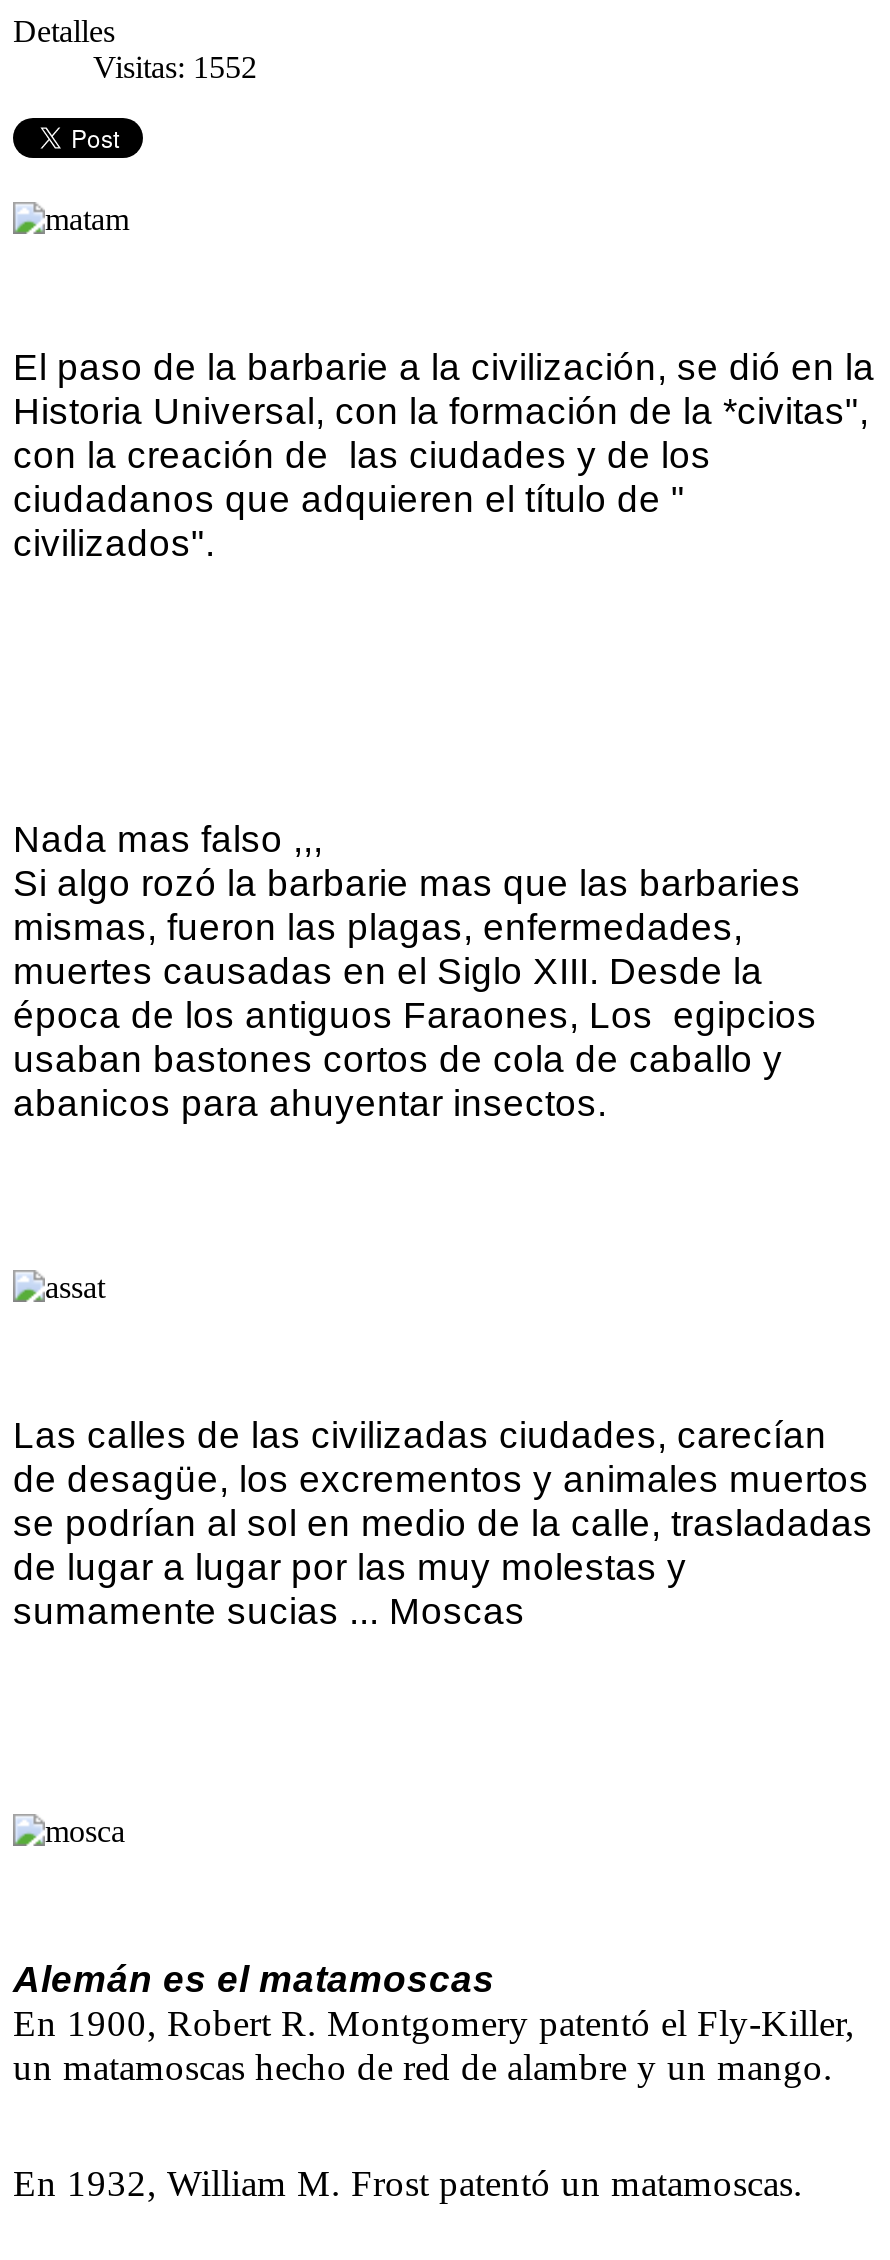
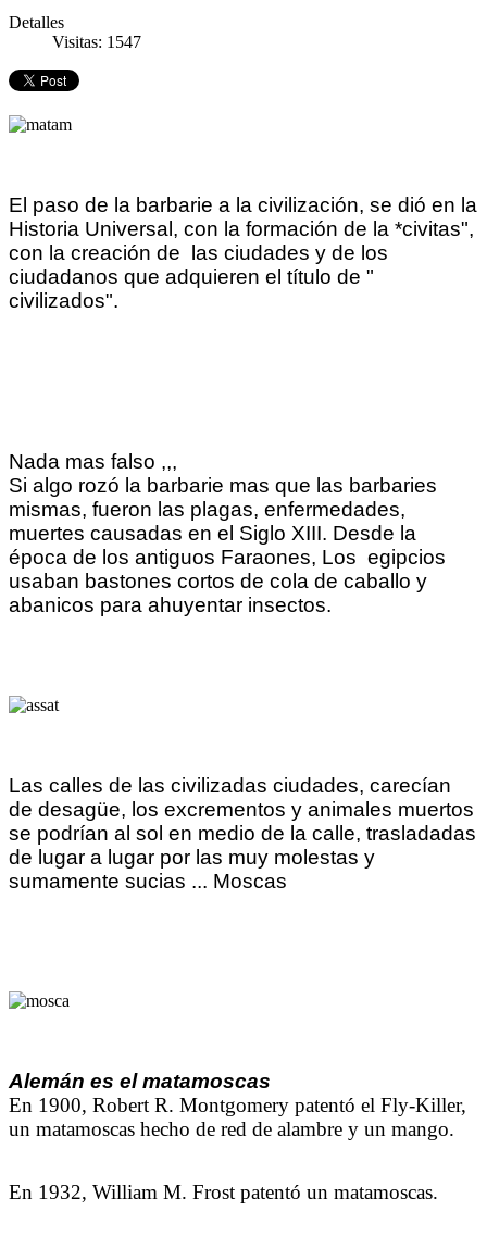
- Visitas: 1552
+ Visitas: 1547
